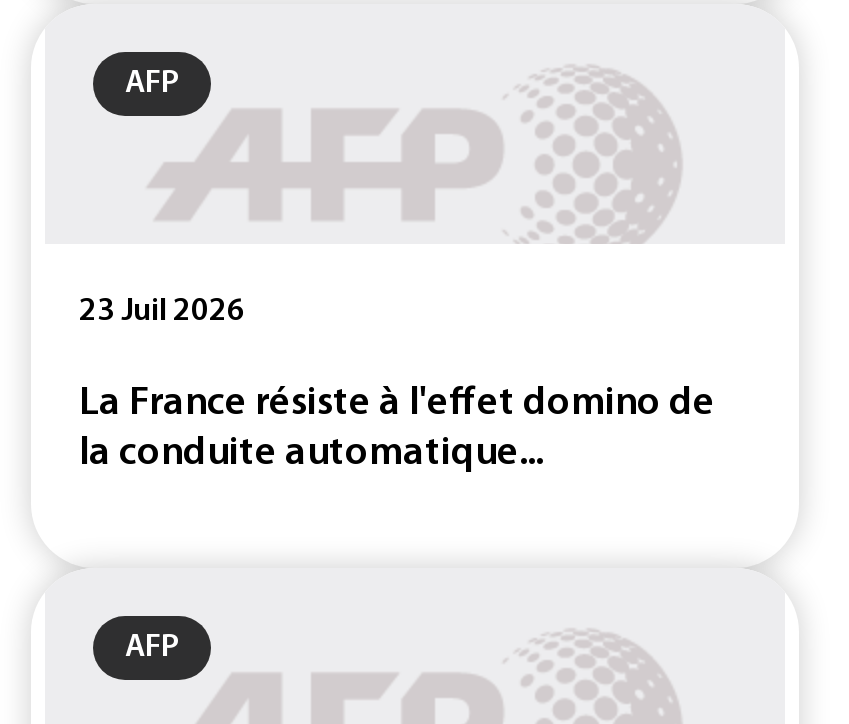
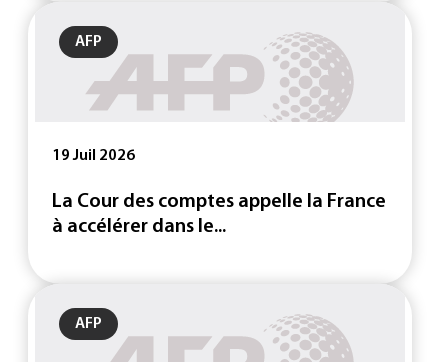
- 23 Juil 2026
+ 19 Juil 2026

- La France résiste à l'effet domino de
- la conduite automatique...
+ La Cour des comptes appelle la France
+ à accélérer dans le...
